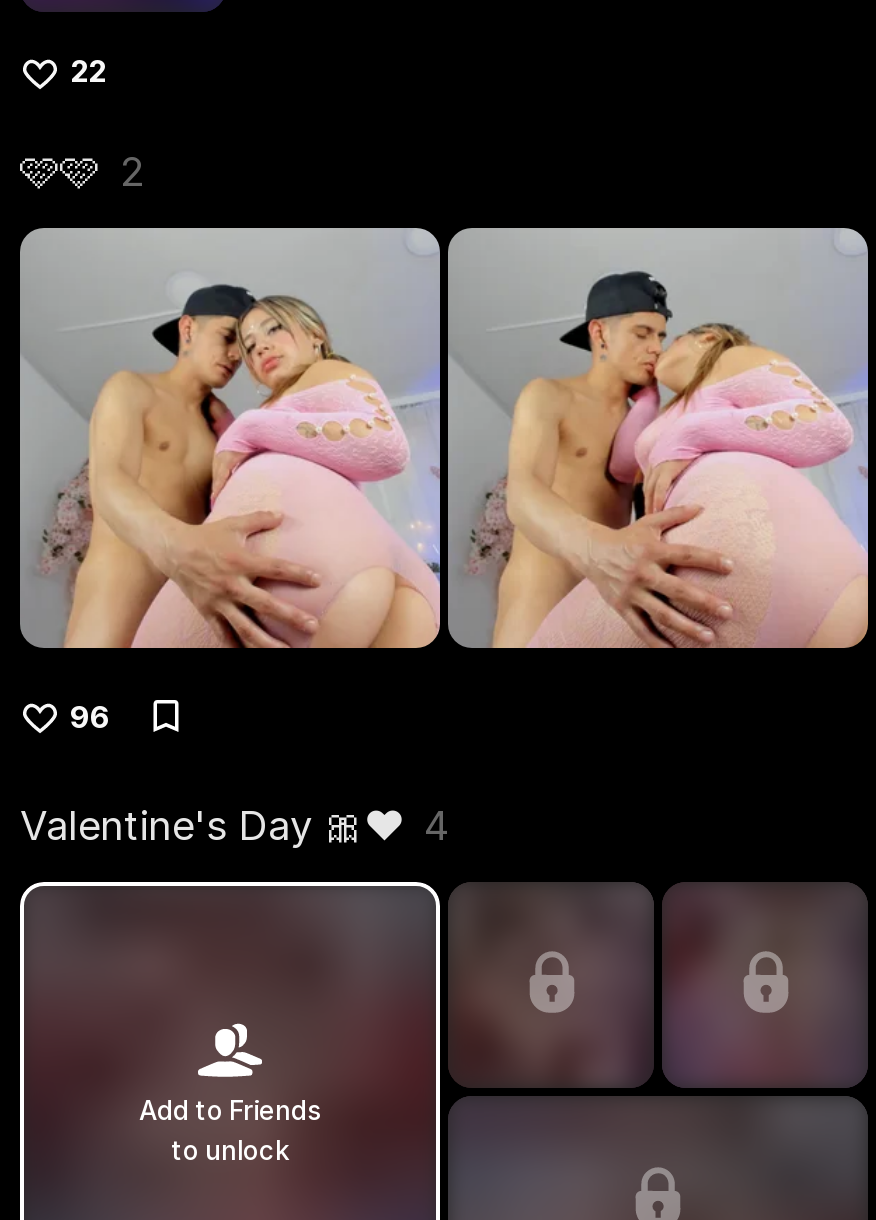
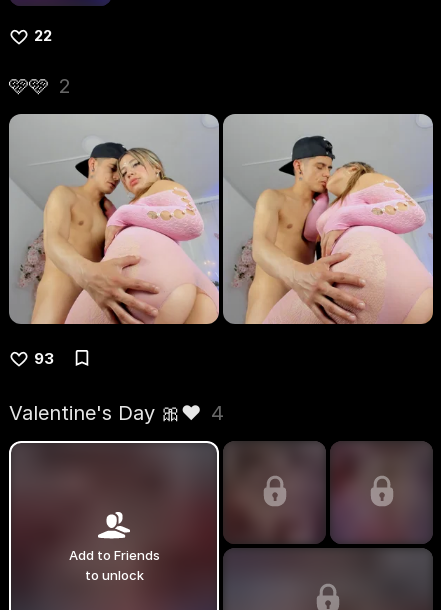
- 96
+ 93
